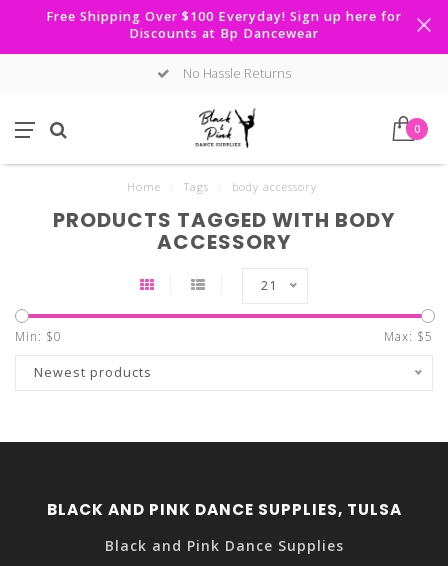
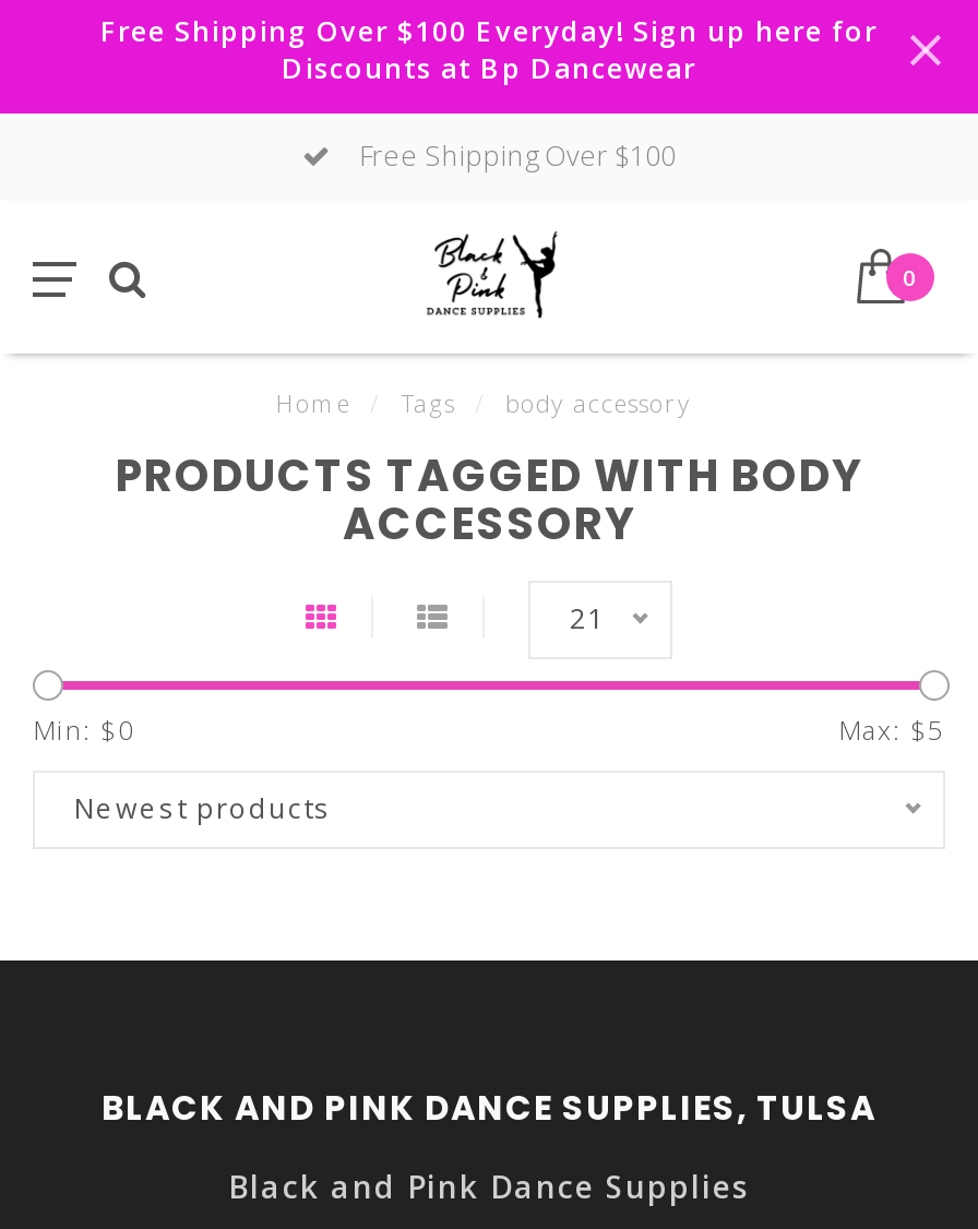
- No Hassle Returns
+ Free Shipping Over $100
